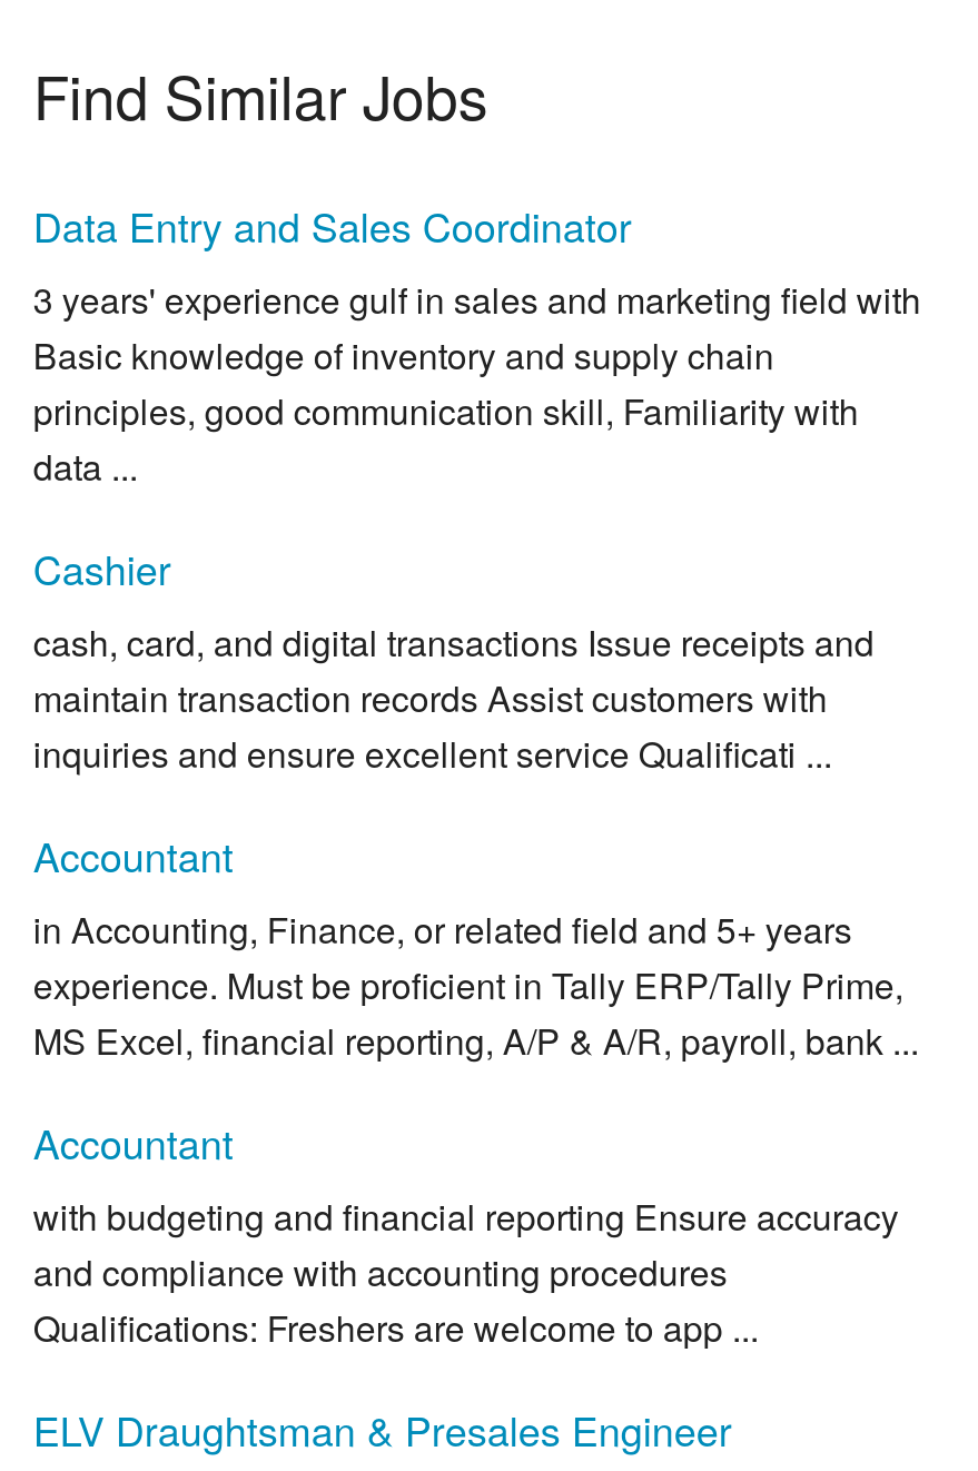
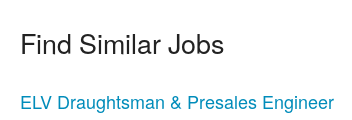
- Data Entry and Sales Coordinator
- 3 years' experience gulf in sales and marketing field with
- Basic knowledge of inventory and supply chain
- principles, good communication skill, Familiarity with
- data ...
- Cashier
- cash, card, and digital transactions Issue receipts and
- maintain transaction records Assist customers with
- inquiries and ensure excellent service Qualificati ...
- Accountant
- in Accounting, Finance, or related field and 5+ years
- experience. Must be proficient in Tally ERP/Tally Prime,
- MS Excel, financial reporting, A/P & A/R, payroll, bank ...
- Accountant
- with budgeting and financial reporting Ensure accuracy
- and compliance with accounting procedures
- Qualifications: Freshers are welcome to app ...
